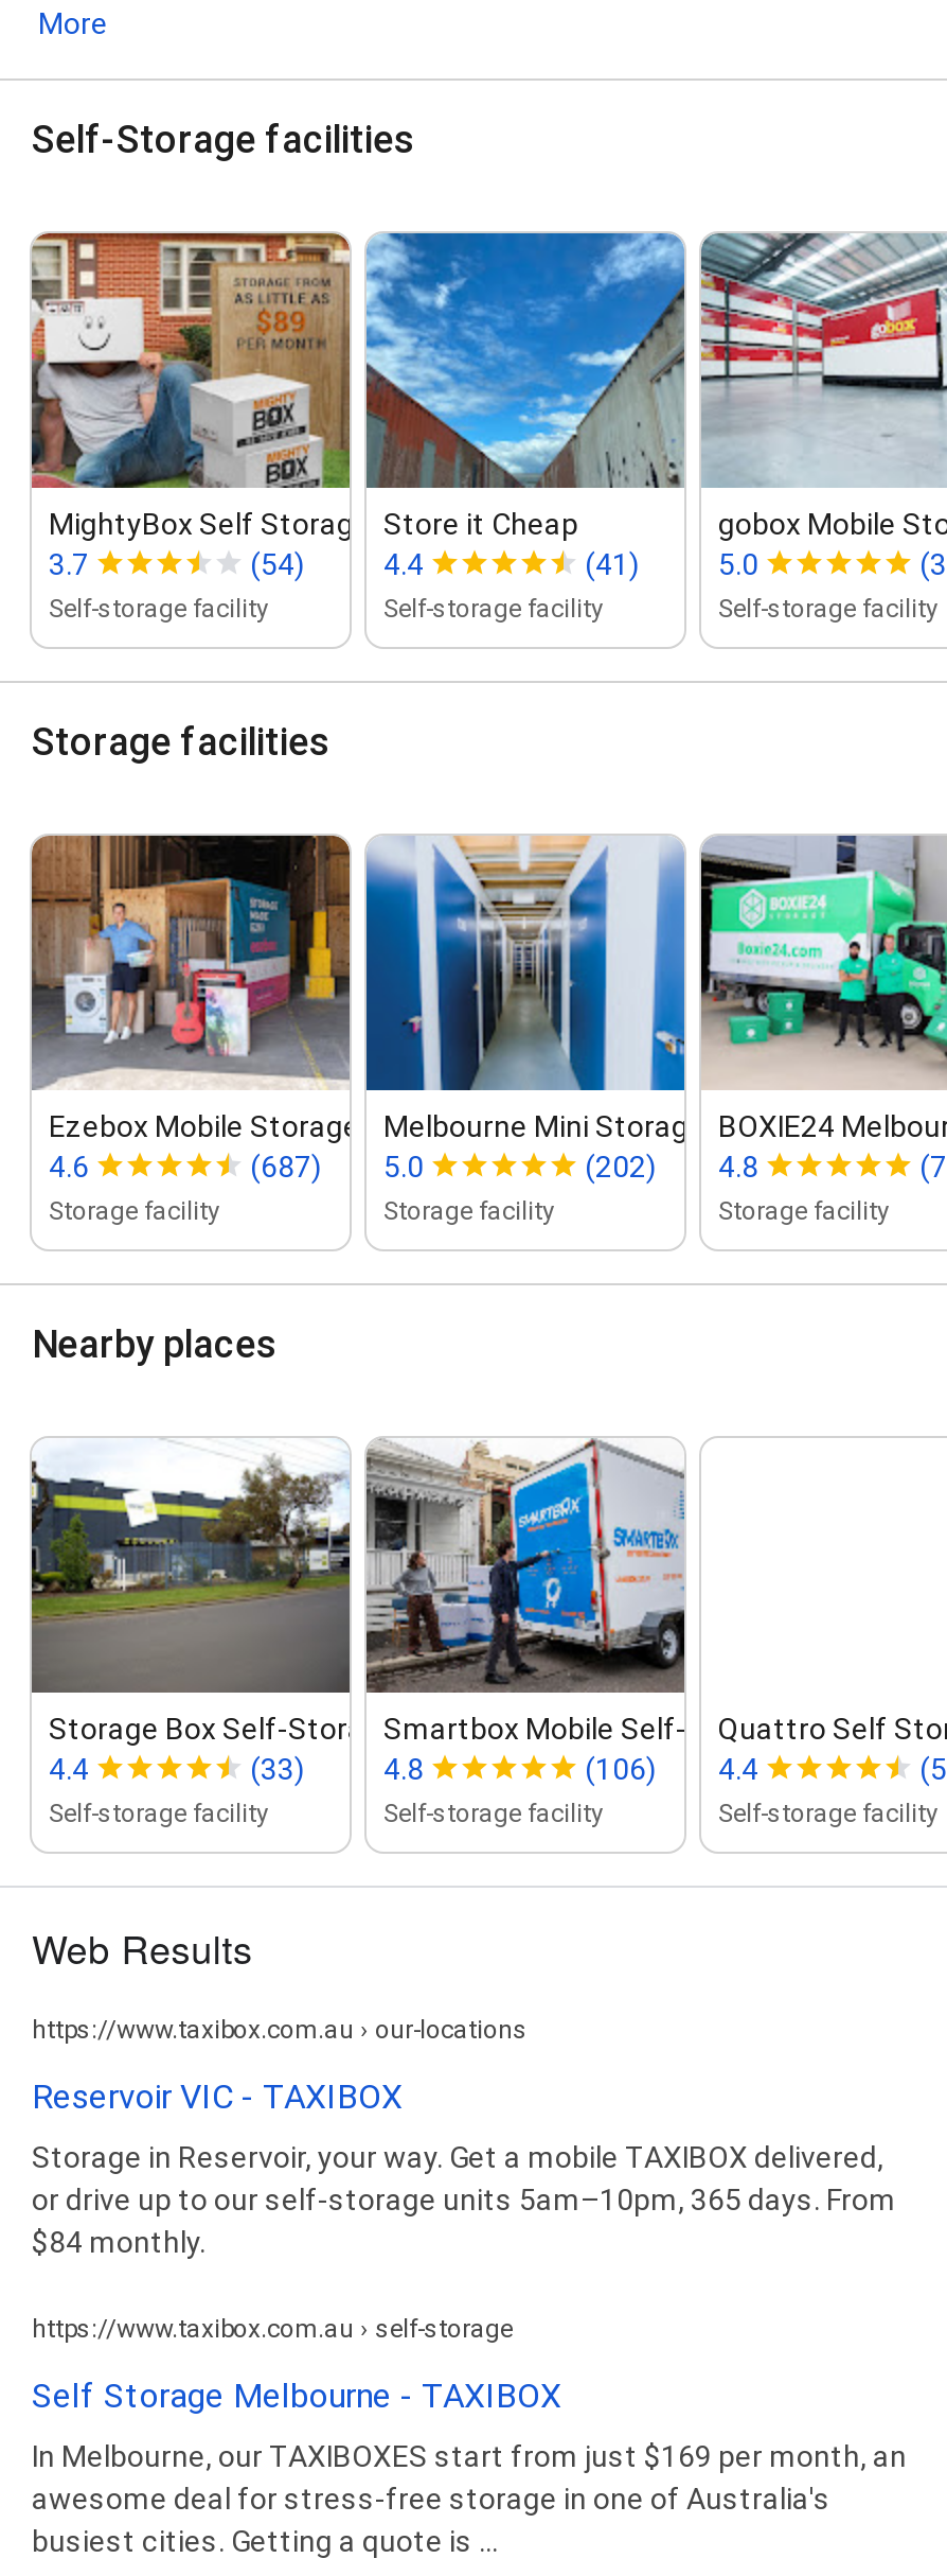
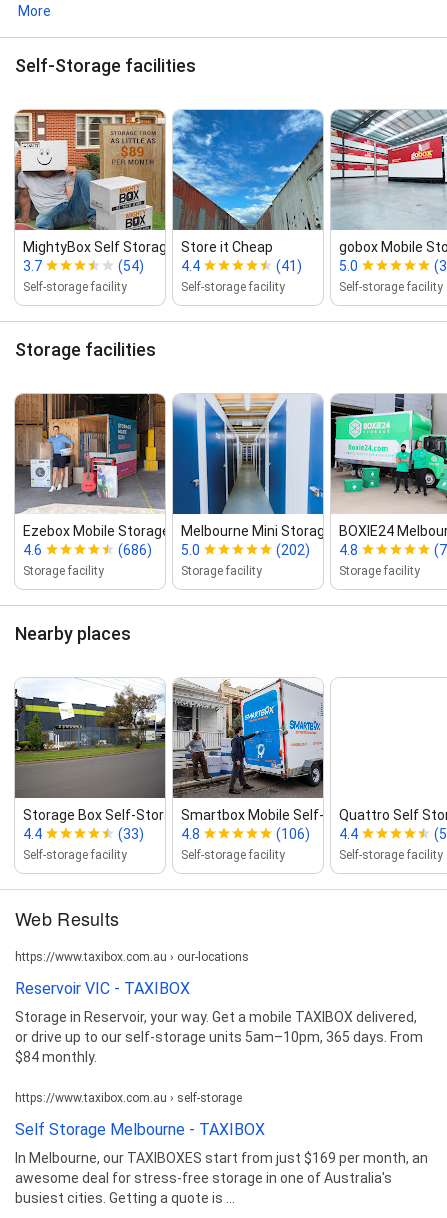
- (687) 5.0
+ (686) 5.0
